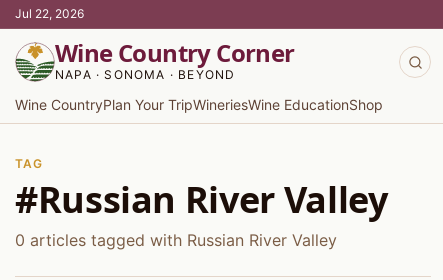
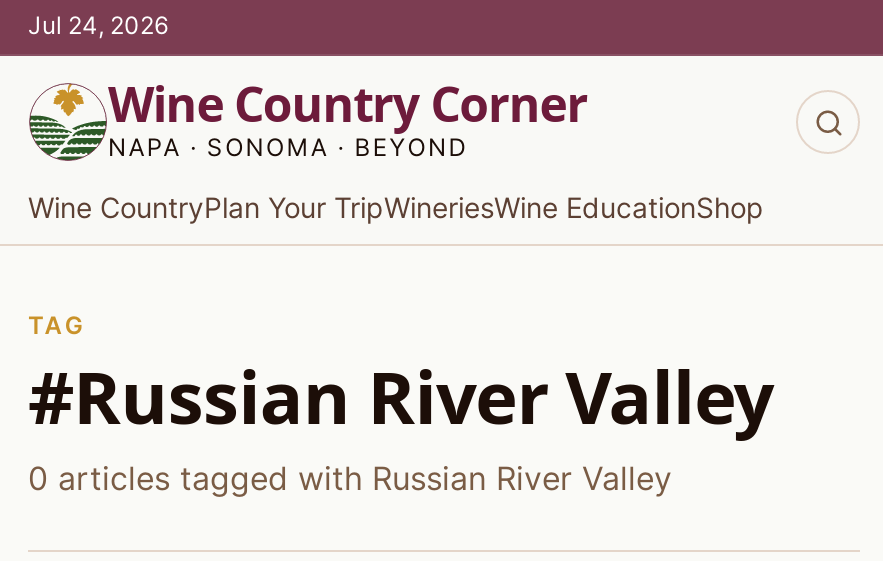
- Jul 22, 2026
+ Jul 24, 2026
